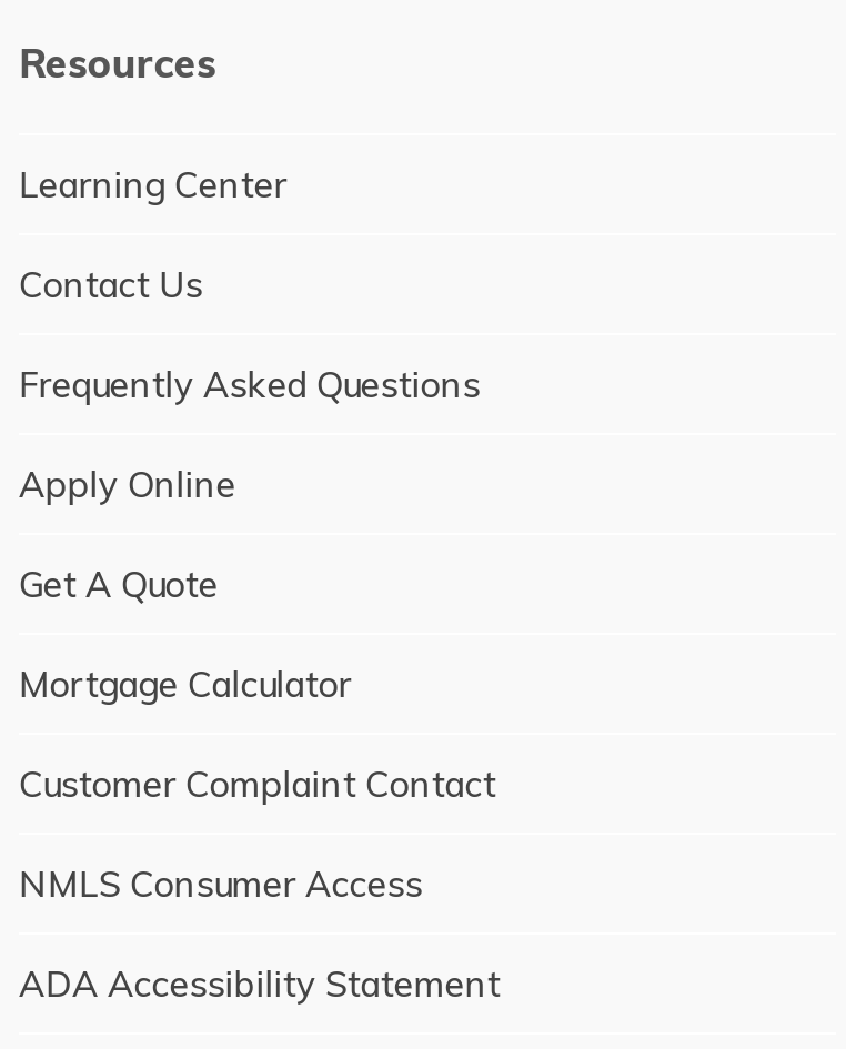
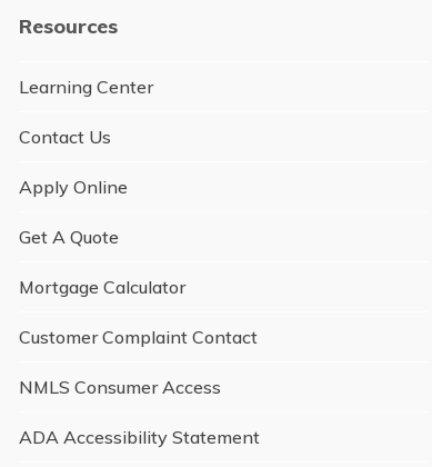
- Frequently Asked Questions
